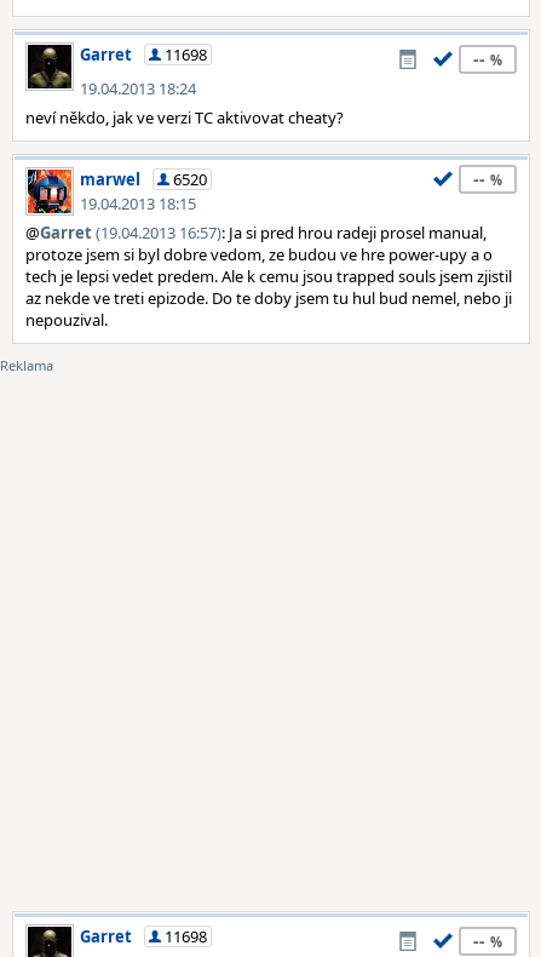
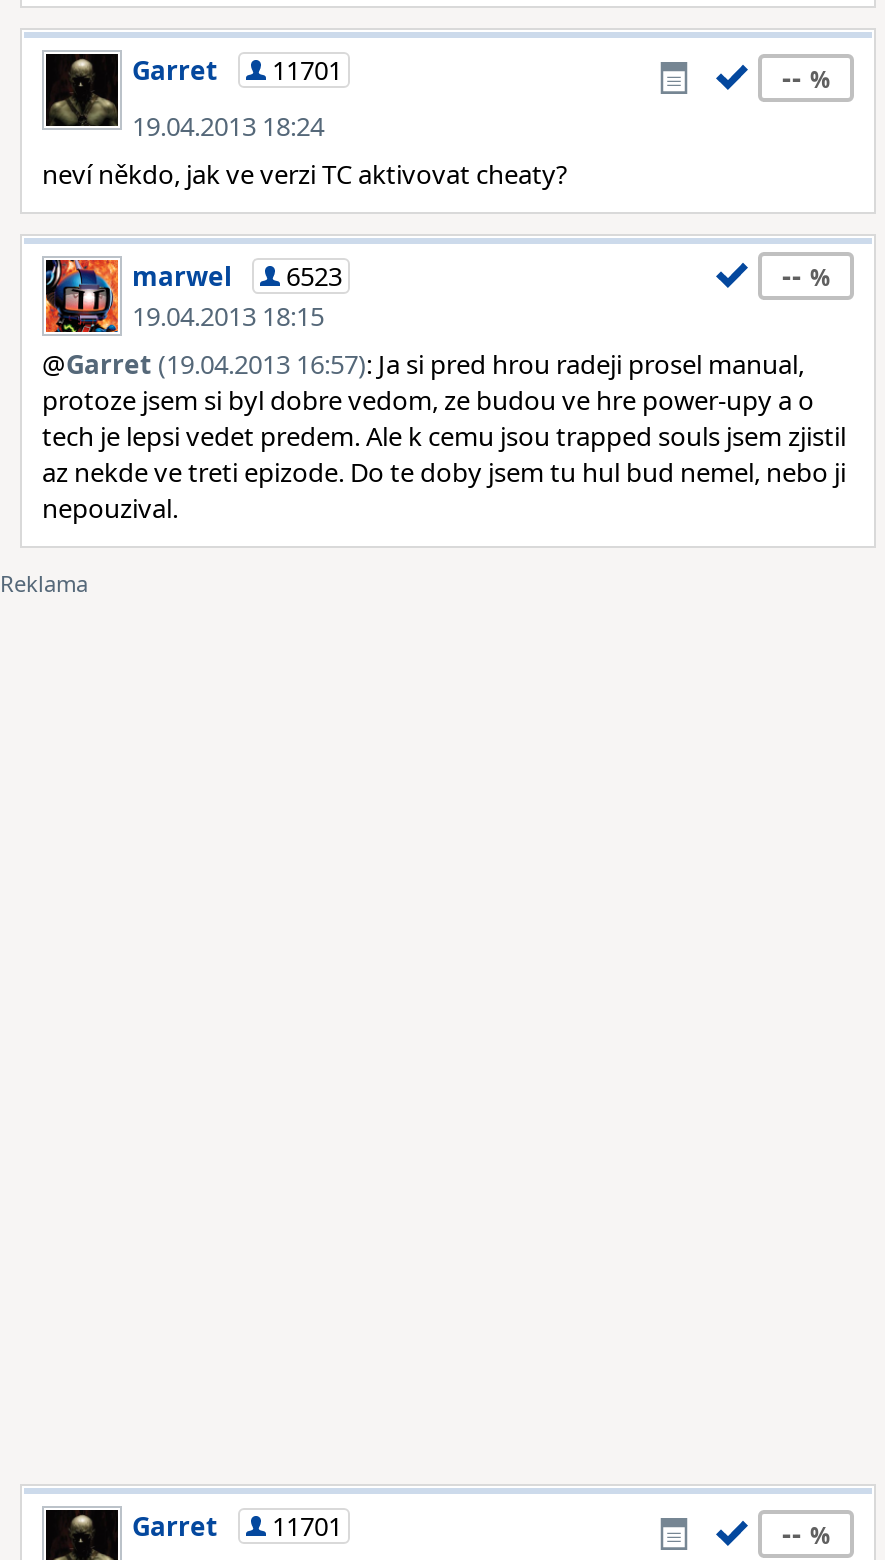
- Garret 11698
+ Garret 11701

- marwel 6520
+ marwel 6523

- Garret 11698
+ Garret 11701
